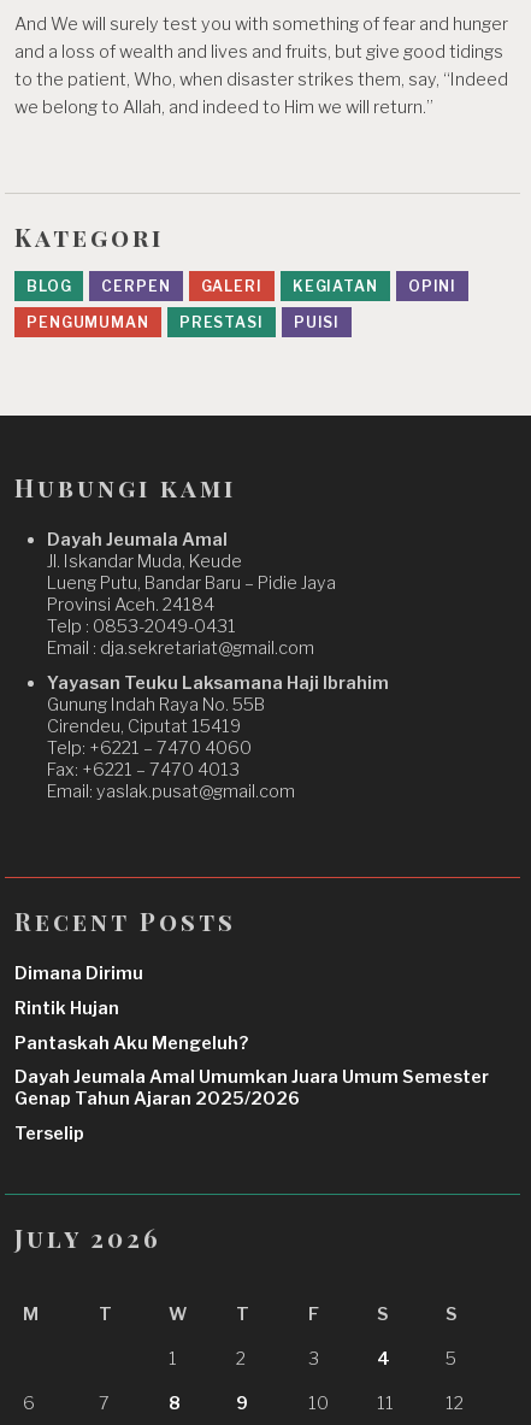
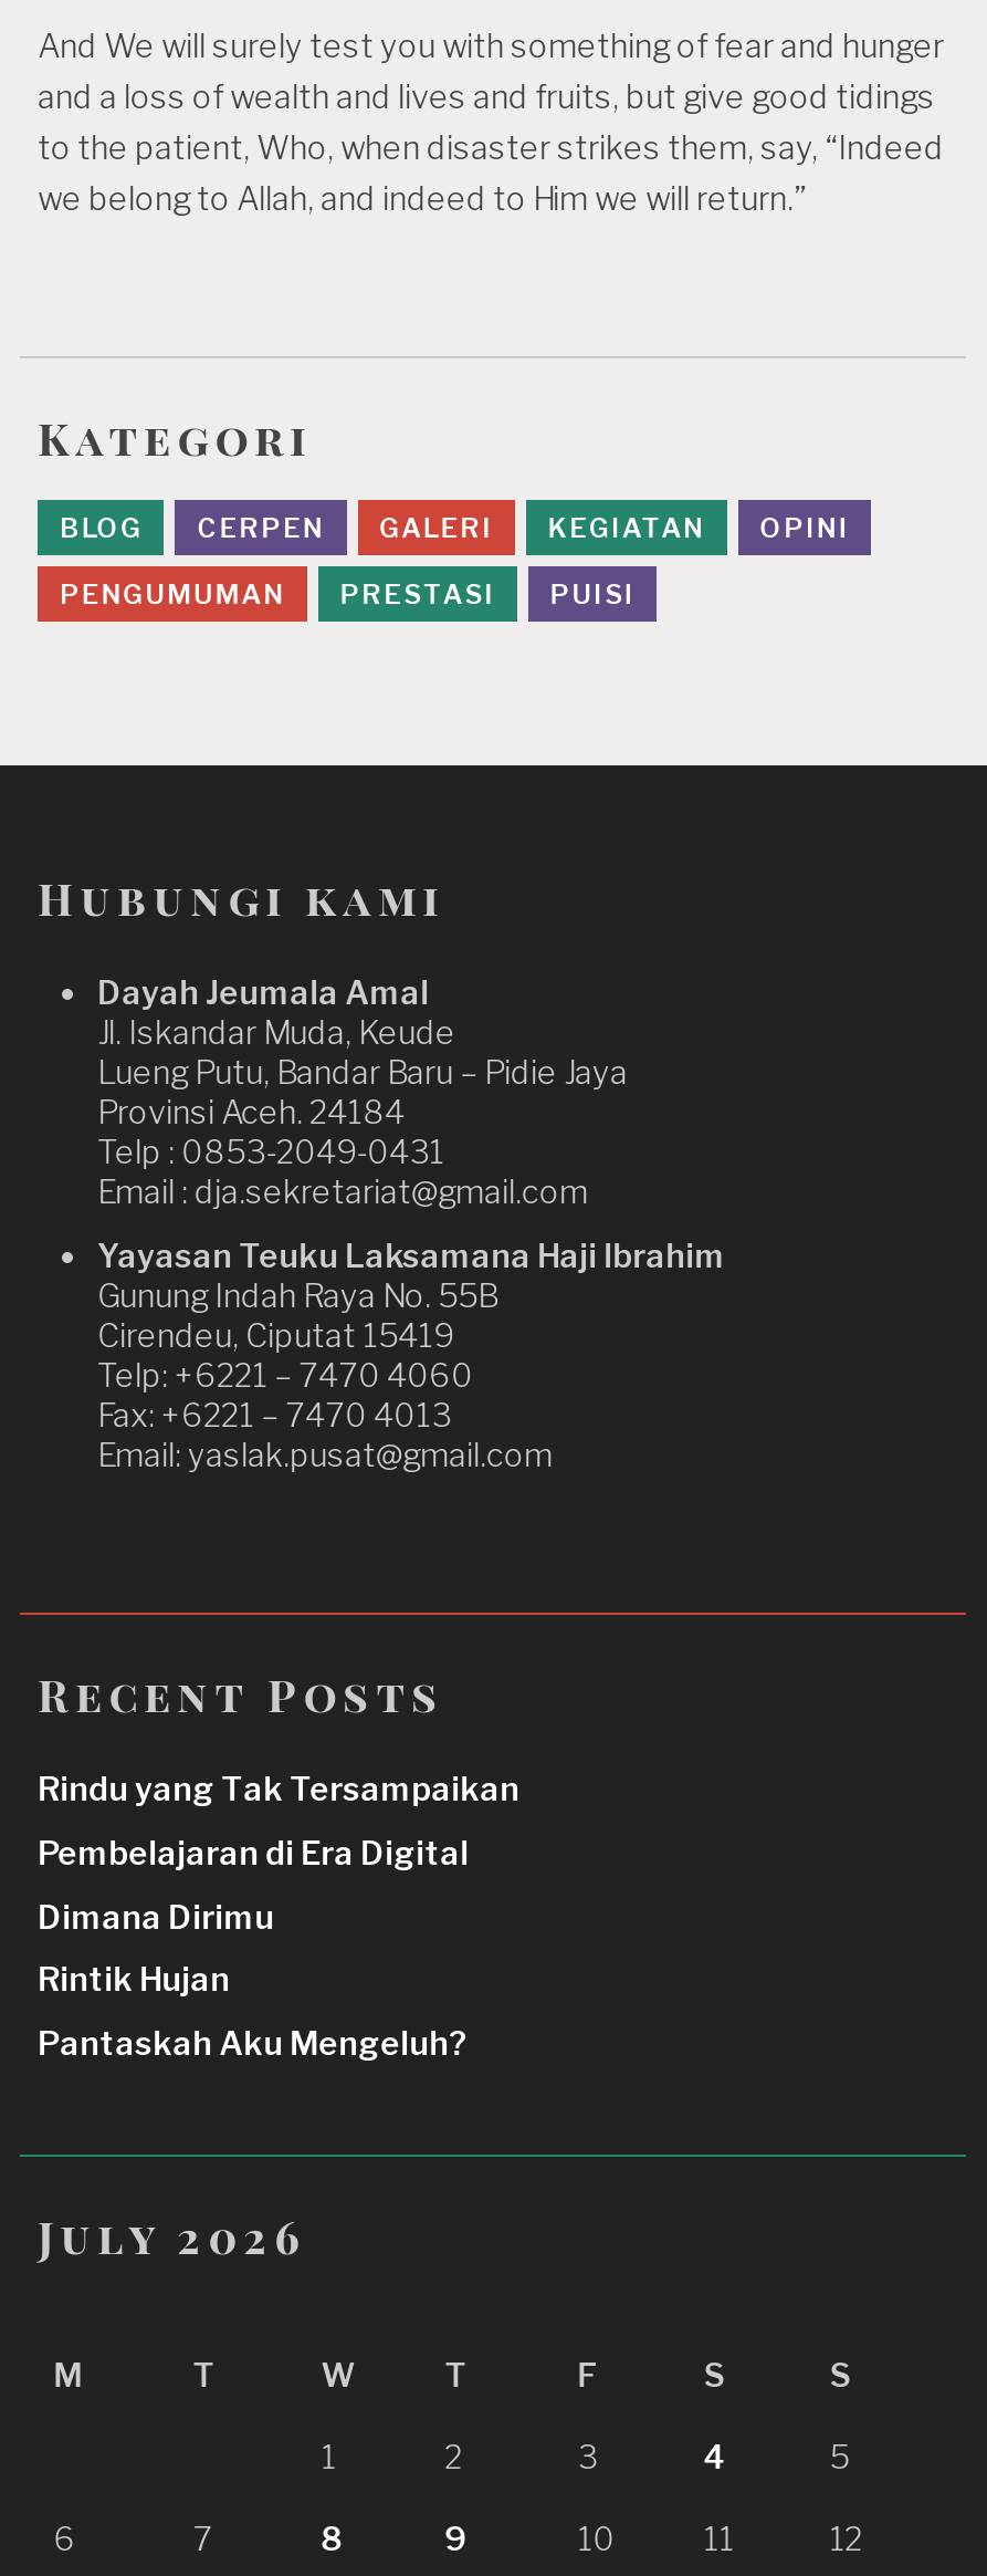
+ Rindu yang Tak Tersampaikan
+ Pembelajaran di Era Digital

moved down: Dimana Dirimu | Rintik Hujan | Pantaskah Aku Mengeluh?

- Dayah Jeumala Amal Umumkan Juara Umum Semester
- Genap Tahun Ajaran 2025/2026
- Terselip
